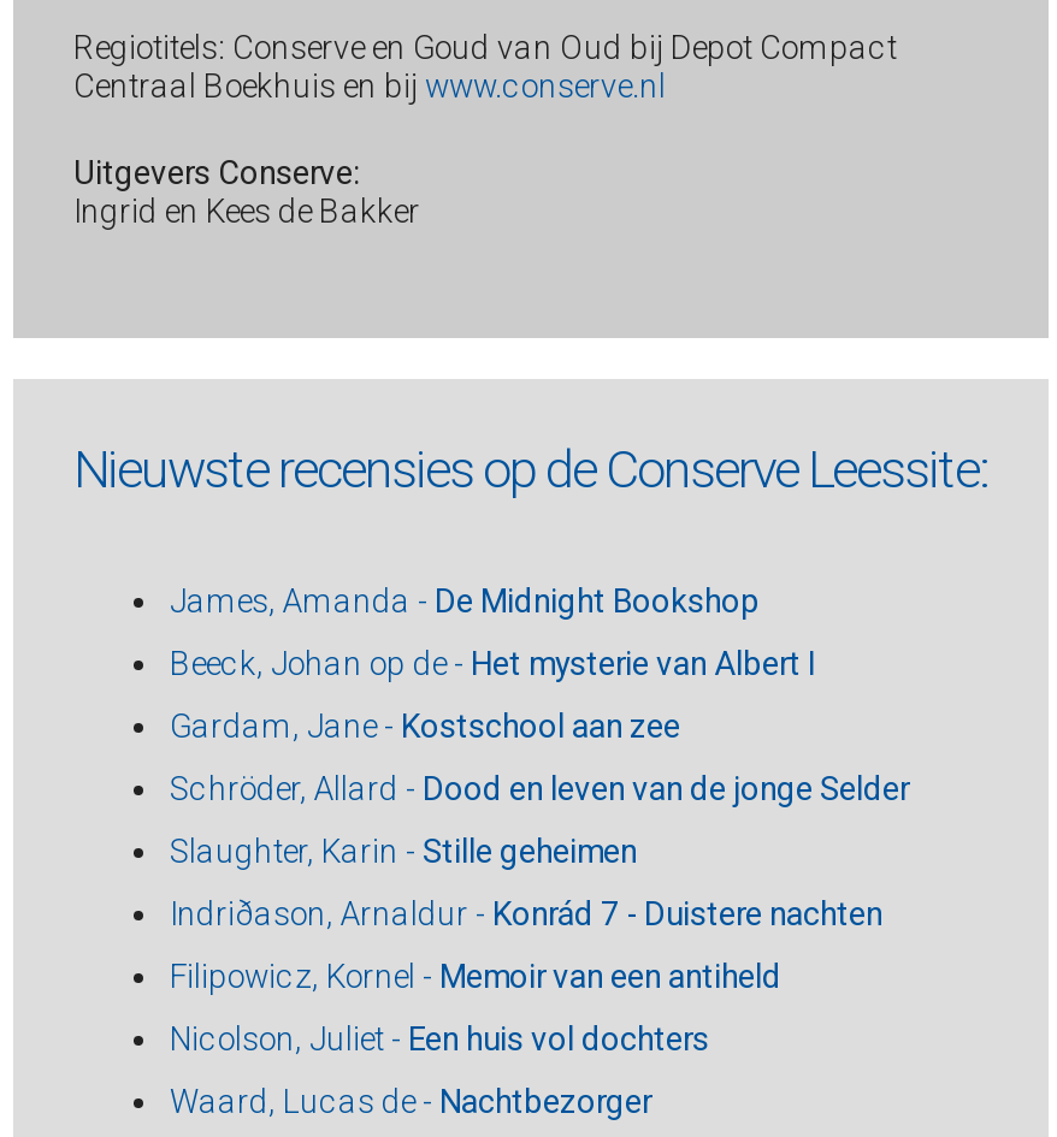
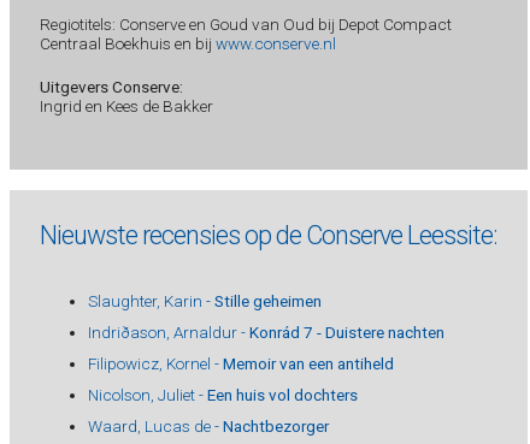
- James, Amanda - De Midnight Bookshop
- Beeck, Johan op de - Het mysterie van Albert I
- Gardam, Jane - Kostschool aan zee
- Schröder, Allard - Dood en leven van de jonge Selder
